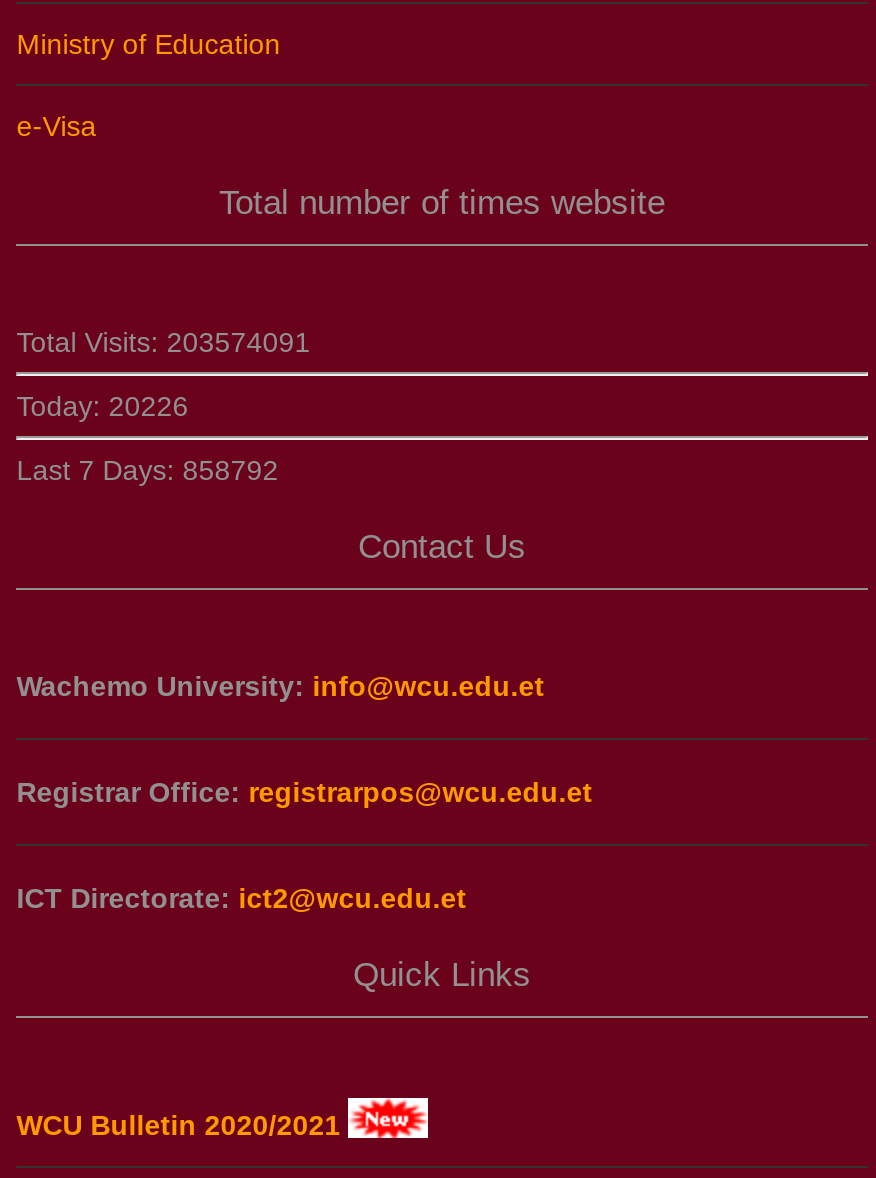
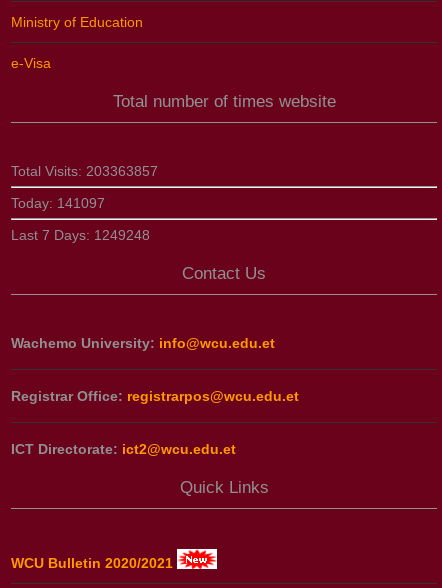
- Total Visits: 203574091
+ Total Visits: 203363857

- Today: 20226
+ Today: 141097

- Last 7 Days: 858792
+ Last 7 Days: 1249248
